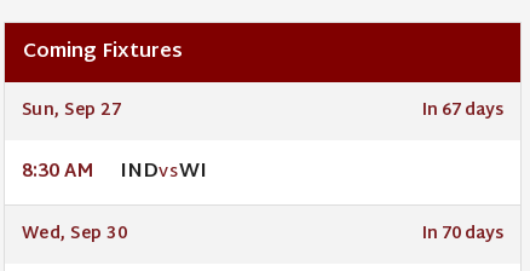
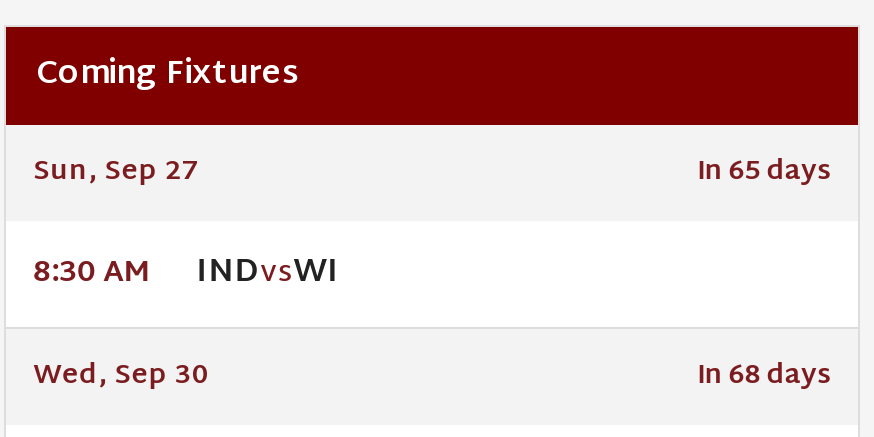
- In 67 days
+ In 65 days

- In 70 days
+ In 68 days
